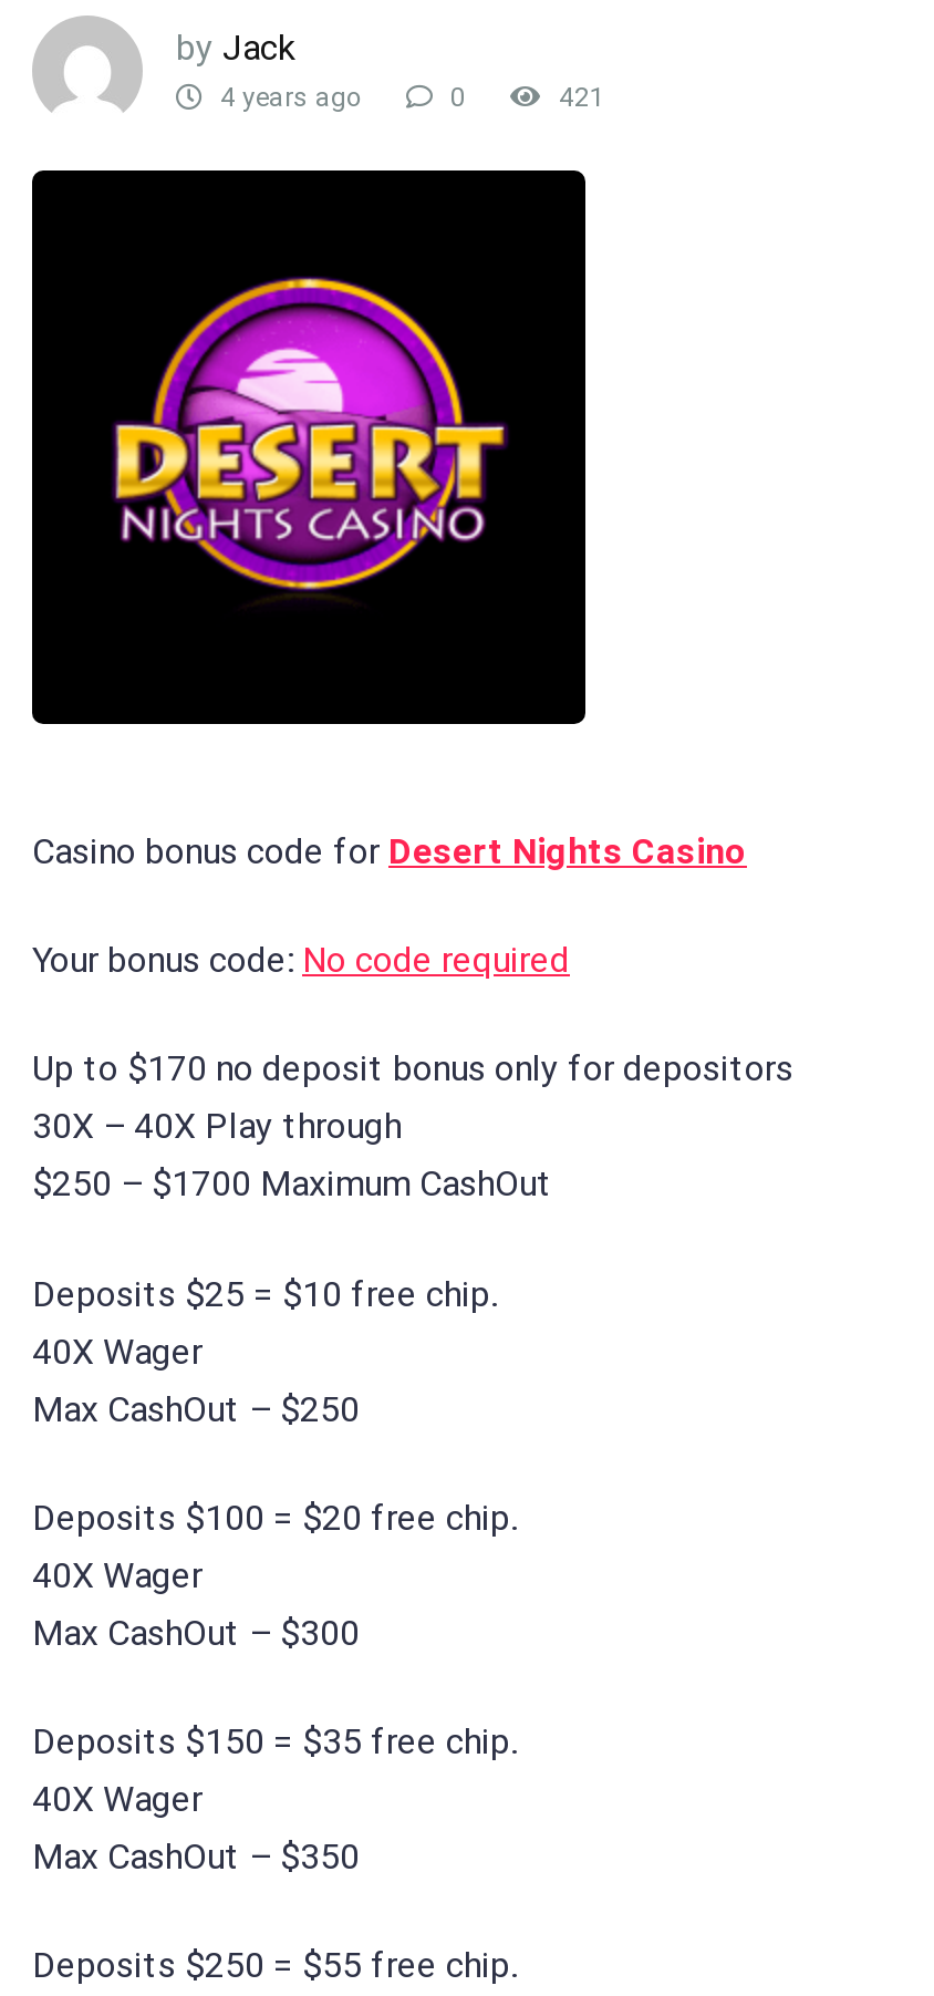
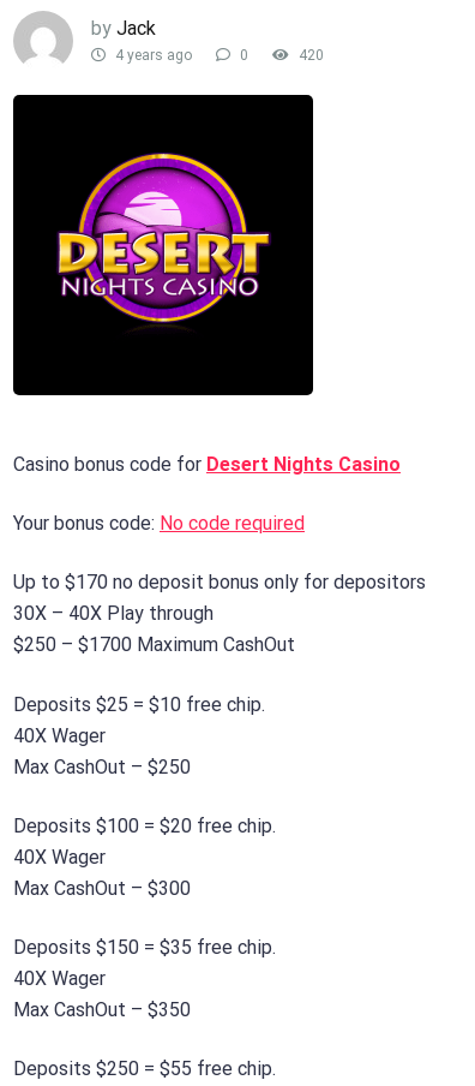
- 421
+ 420
